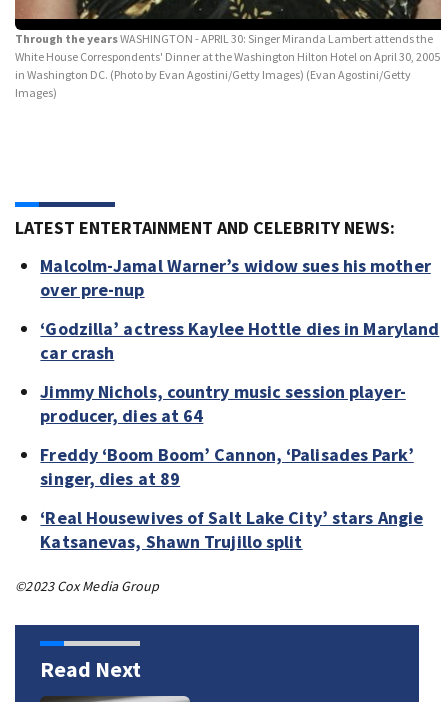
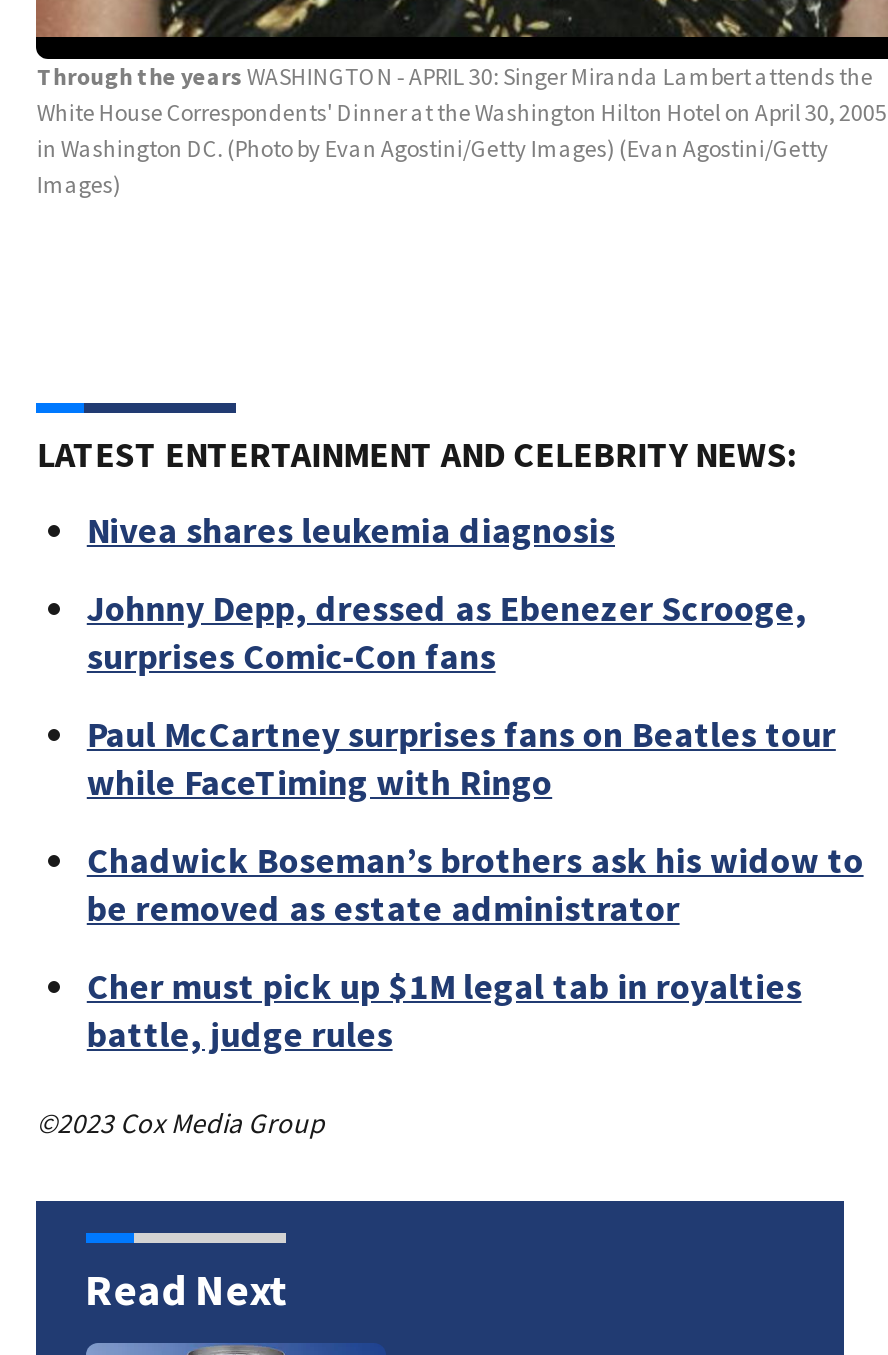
- Malcolm-Jamal Warner’s widow sues his mother
- over pre-nup
+ Nivea shares leukemia diagnosis

- ‘Godzilla’ actress Kaylee Hottle dies in Maryland
- car crash
+ Johnny Depp, dressed as Ebenezer Scrooge,
+ surprises Comic-Con fans

- Jimmy Nichols, country music session player-
- producer, dies at 64
+ Paul McCartney surprises fans on Beatles tour
+ while FaceTiming with Ringo

- Freddy ‘Boom Boom’ Cannon, ‘Palisades Park’
- singer, dies at 89
+ Chadwick Boseman’s brothers ask his widow to
+ be removed as estate administrator

- ‘Real Housewives of Salt Lake City’ stars Angie
- Katsanevas, Shawn Trujillo split
+ Cher must pick up $1M legal tab in royalties
+ battle, judge rules
